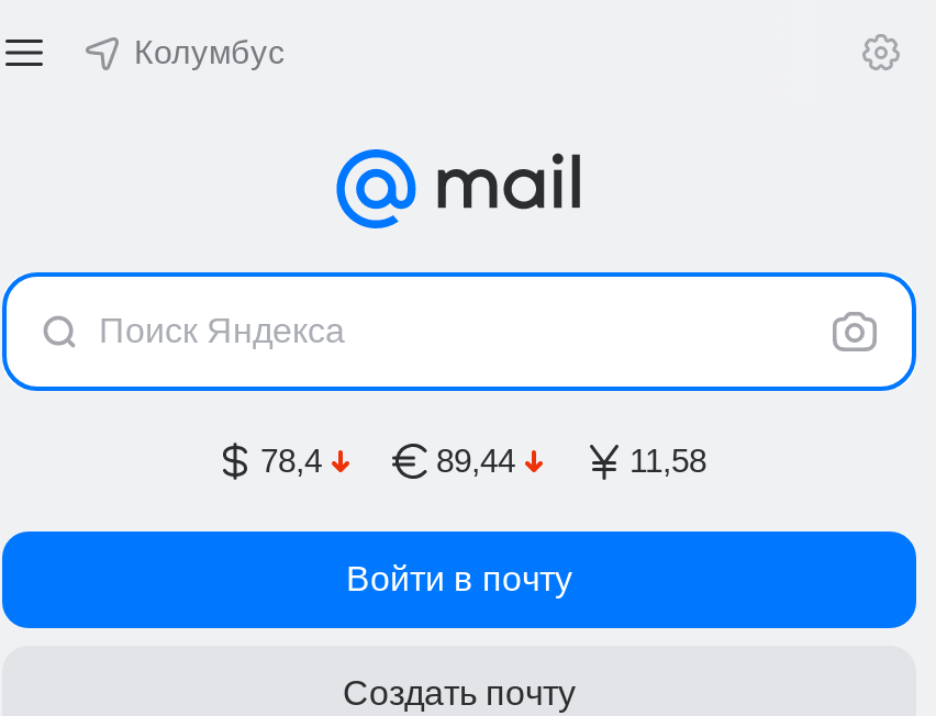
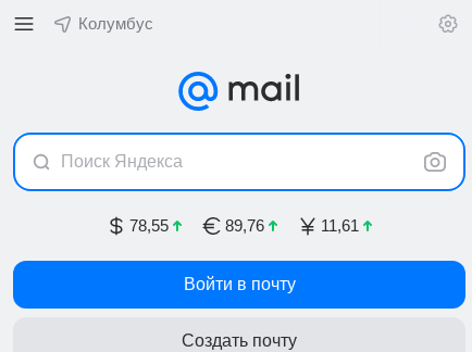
- 78,4
+ 78,55

- 89,44
+ 89,76

- 11,58
+ 11,61
